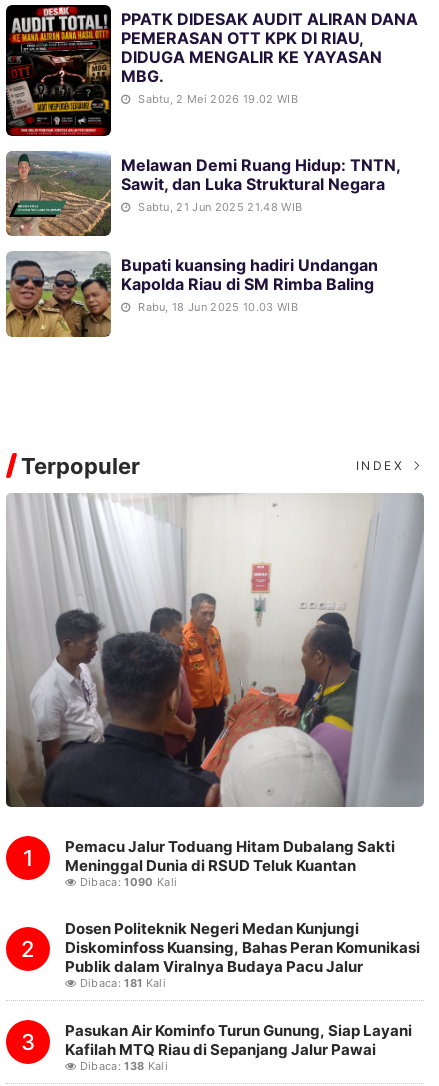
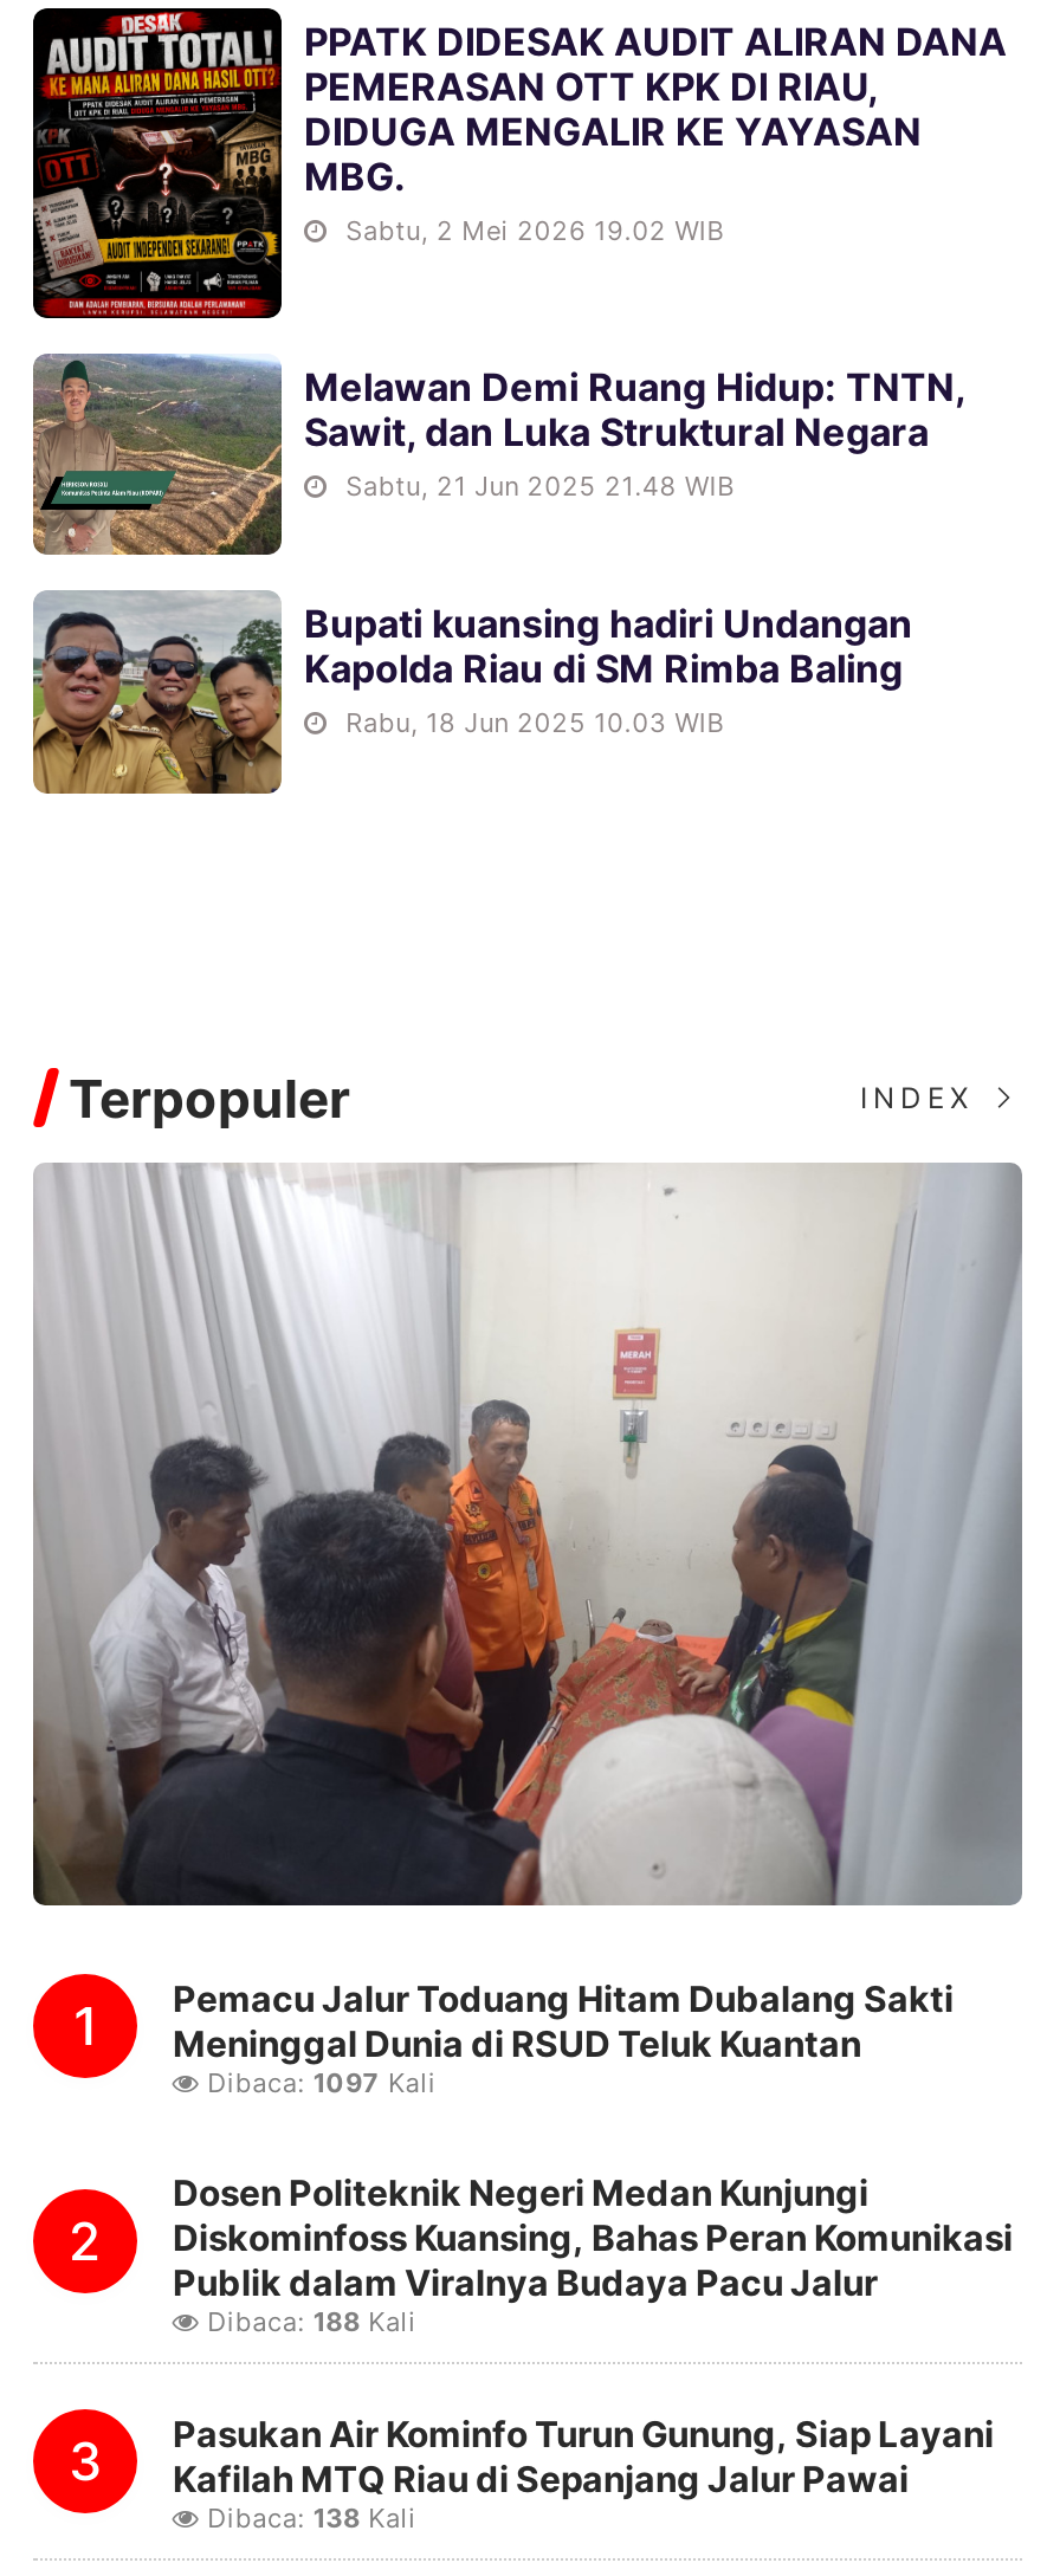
- Dibaca: 1090 Kali
+ Dibaca: 1097 Kali

- Dibaca: 181 Kali
+ Dibaca: 188 Kali
